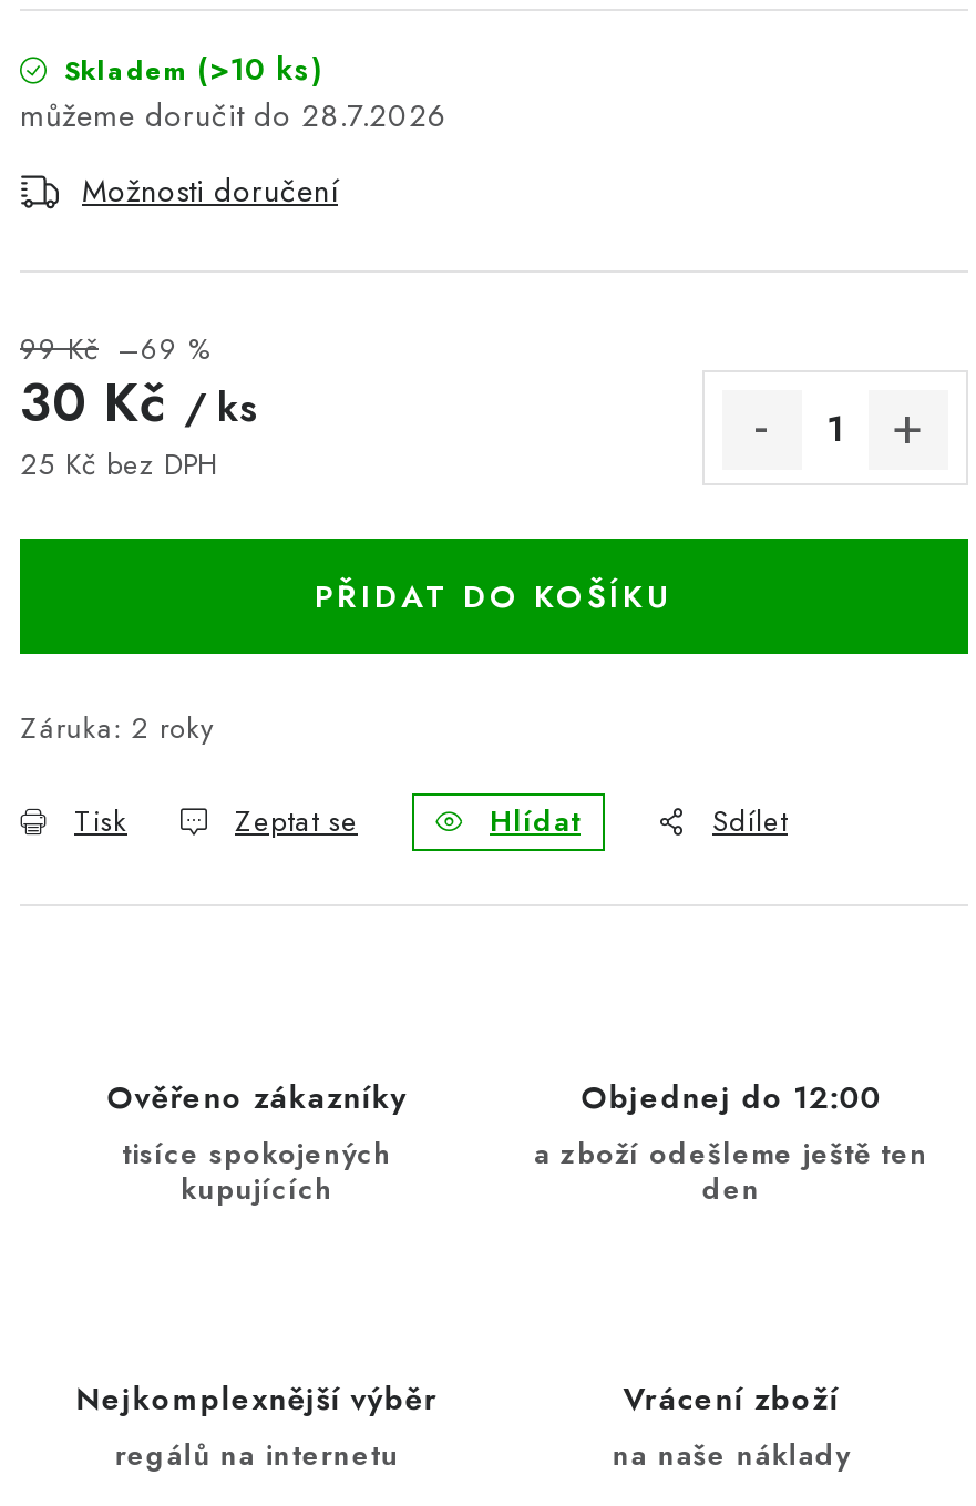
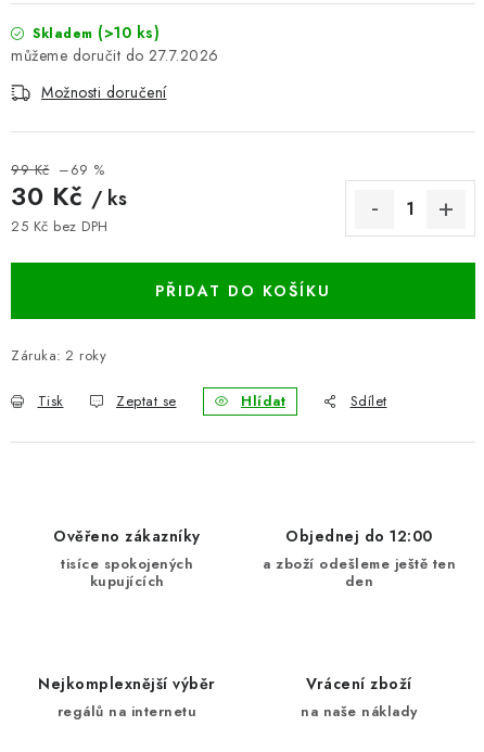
- 28.7.2026
+ 27.7.2026
